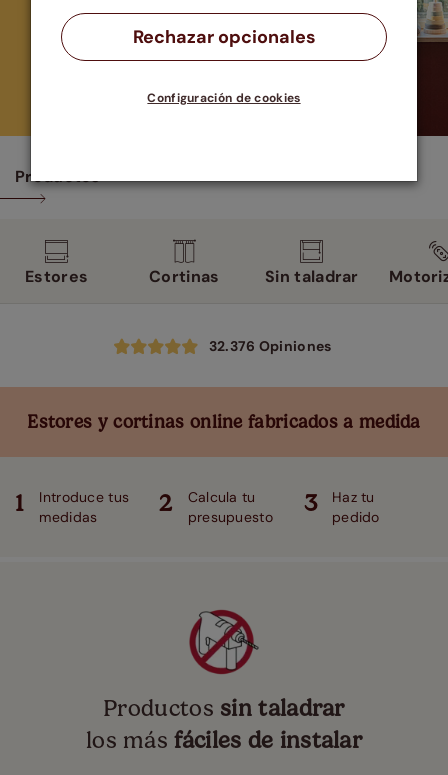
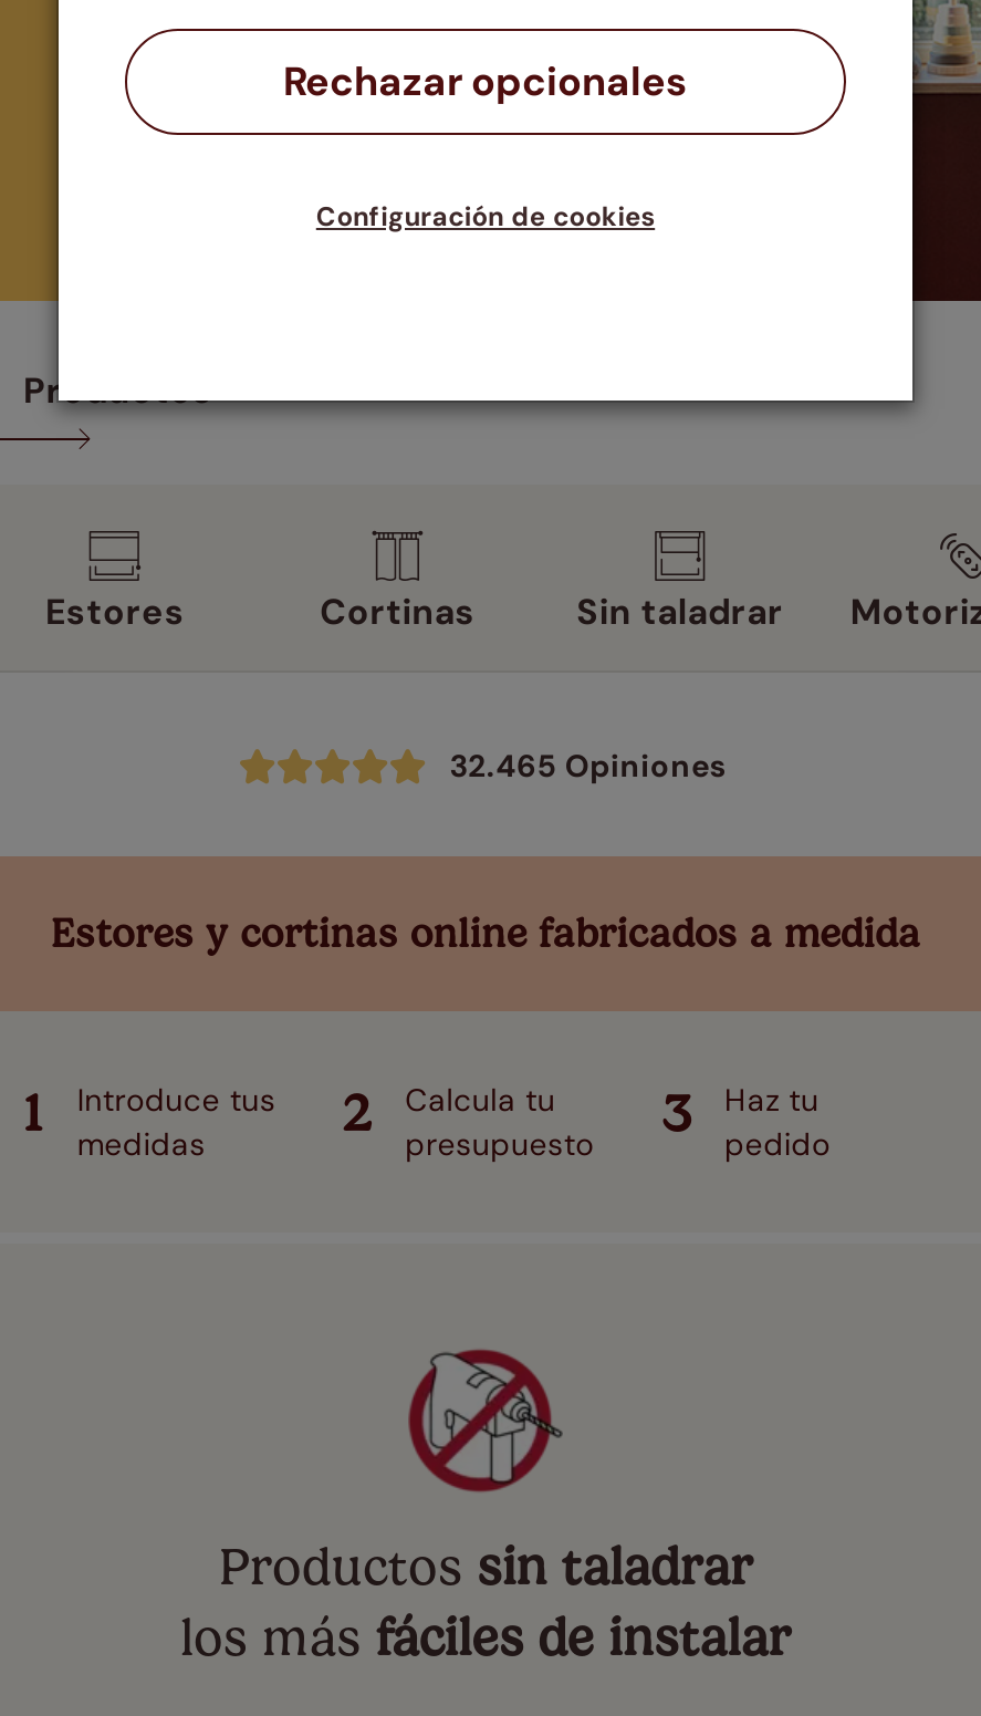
- 32.376 Opiniones
+ 32.465 Opiniones
